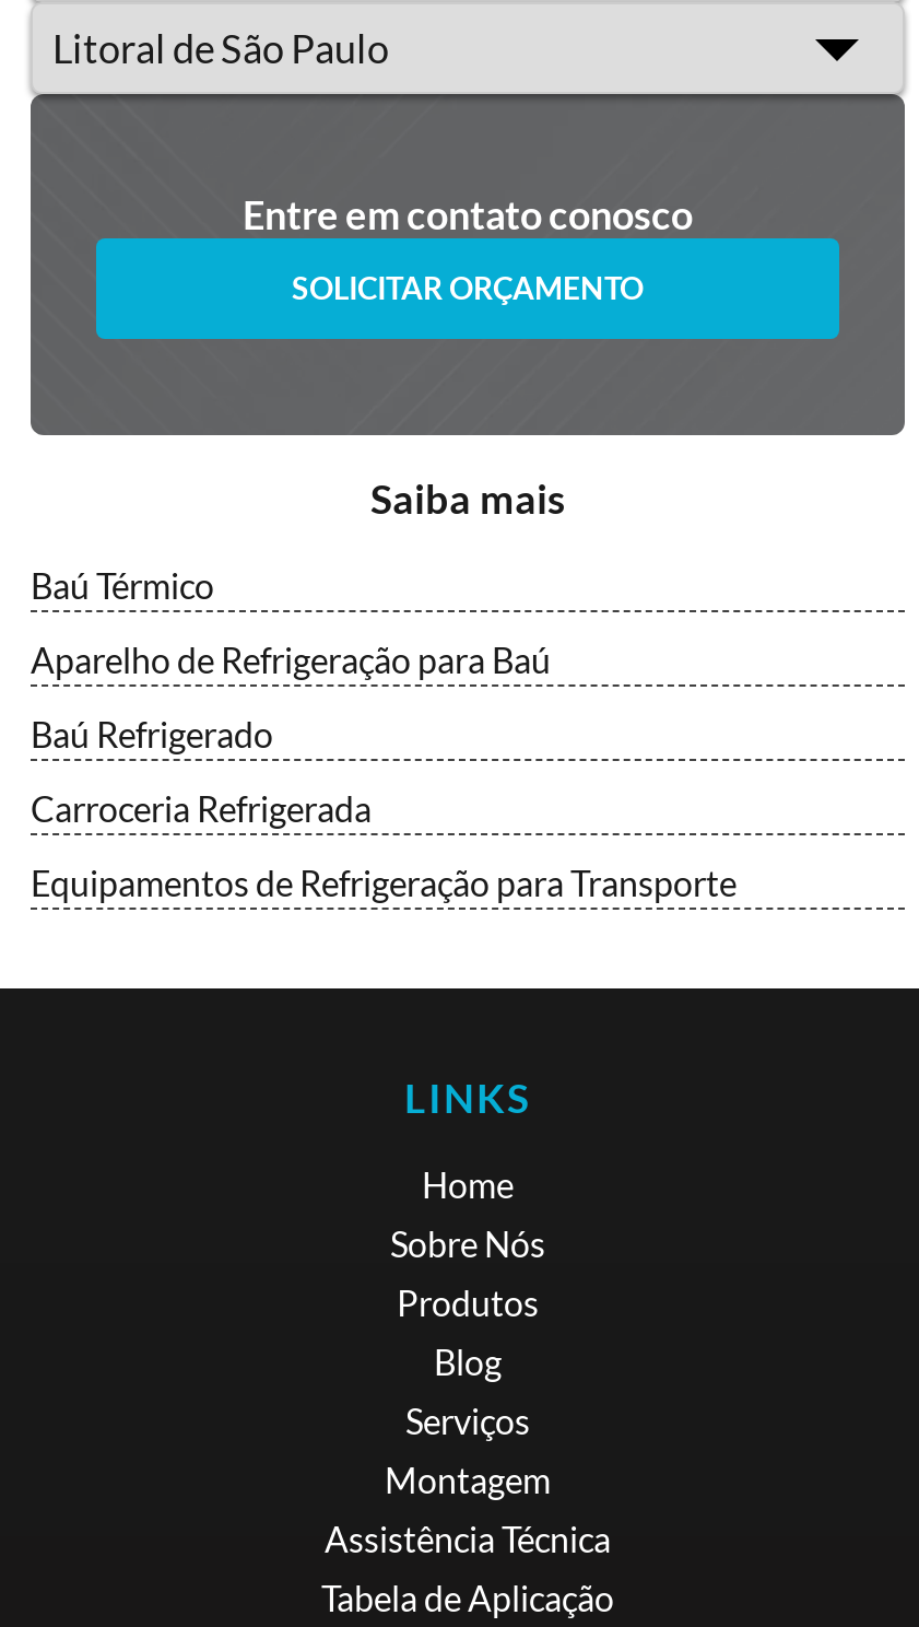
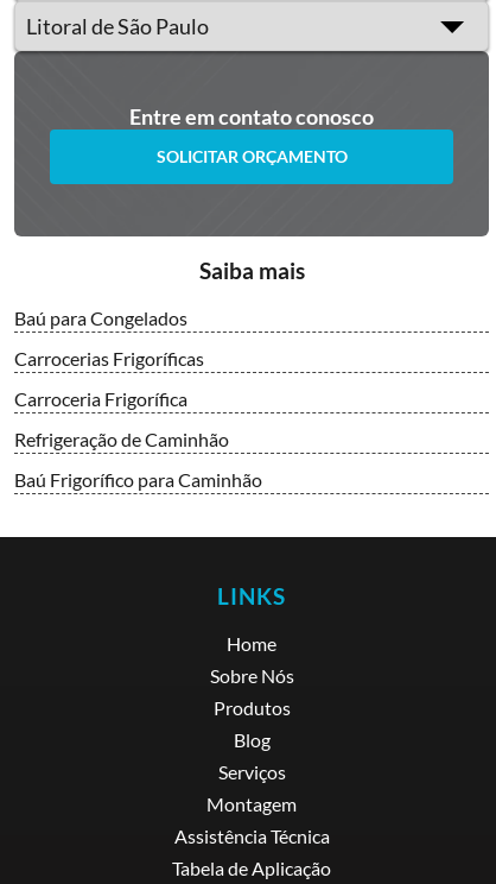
- Baú Térmico
+ Baú para Congelados

- Aparelho de Refrigeração para Baú
+ Carrocerias Frigoríficas

- Baú Refrigerado
+ Carroceria Frigorífica

- Carroceria Refrigerada
+ Refrigeração de Caminhão

- Equipamentos de Refrigeração para Transporte
+ Baú Frigorífico para Caminhão
